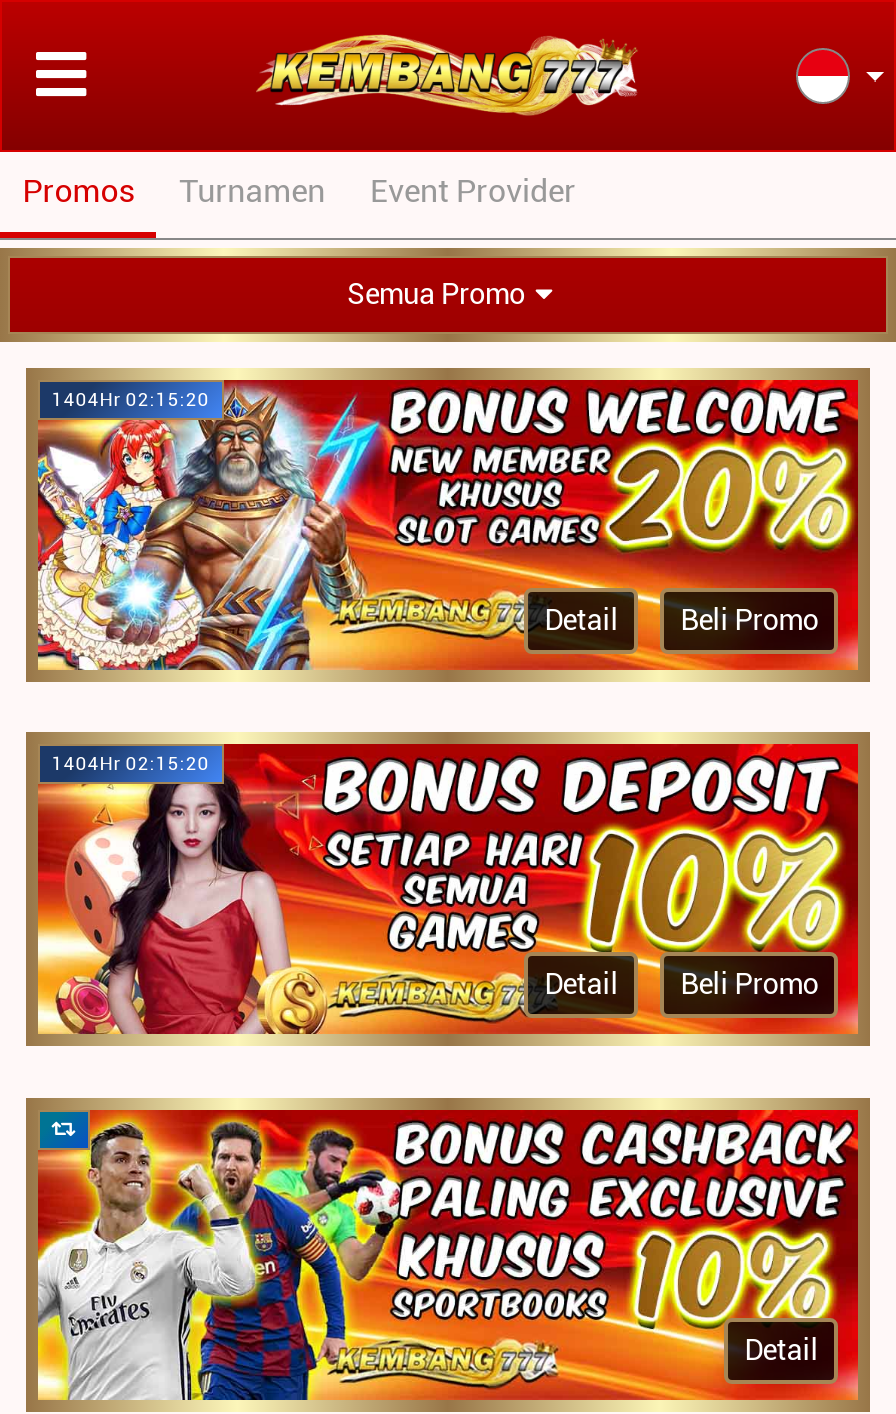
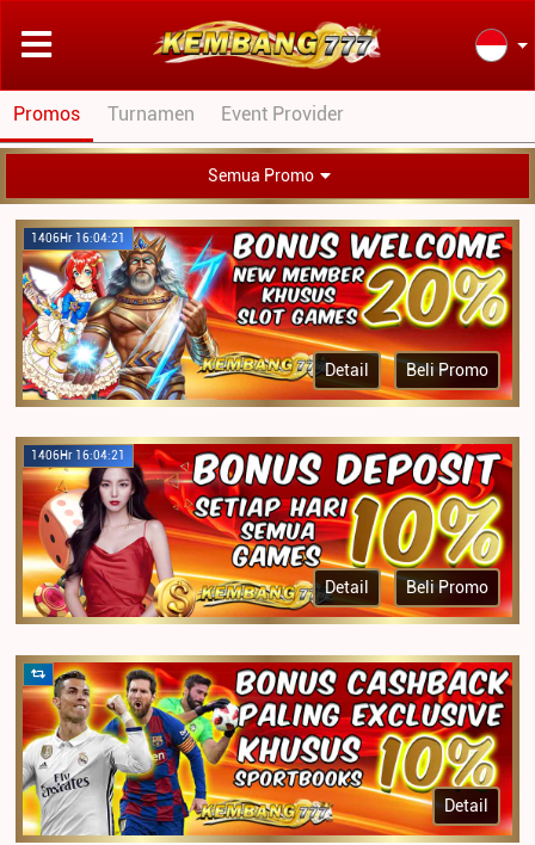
- 1404Hr 02:15:20
+ 1406Hr 16:04:21

- 1404Hr 02:15:20
+ 1406Hr 16:04:21
